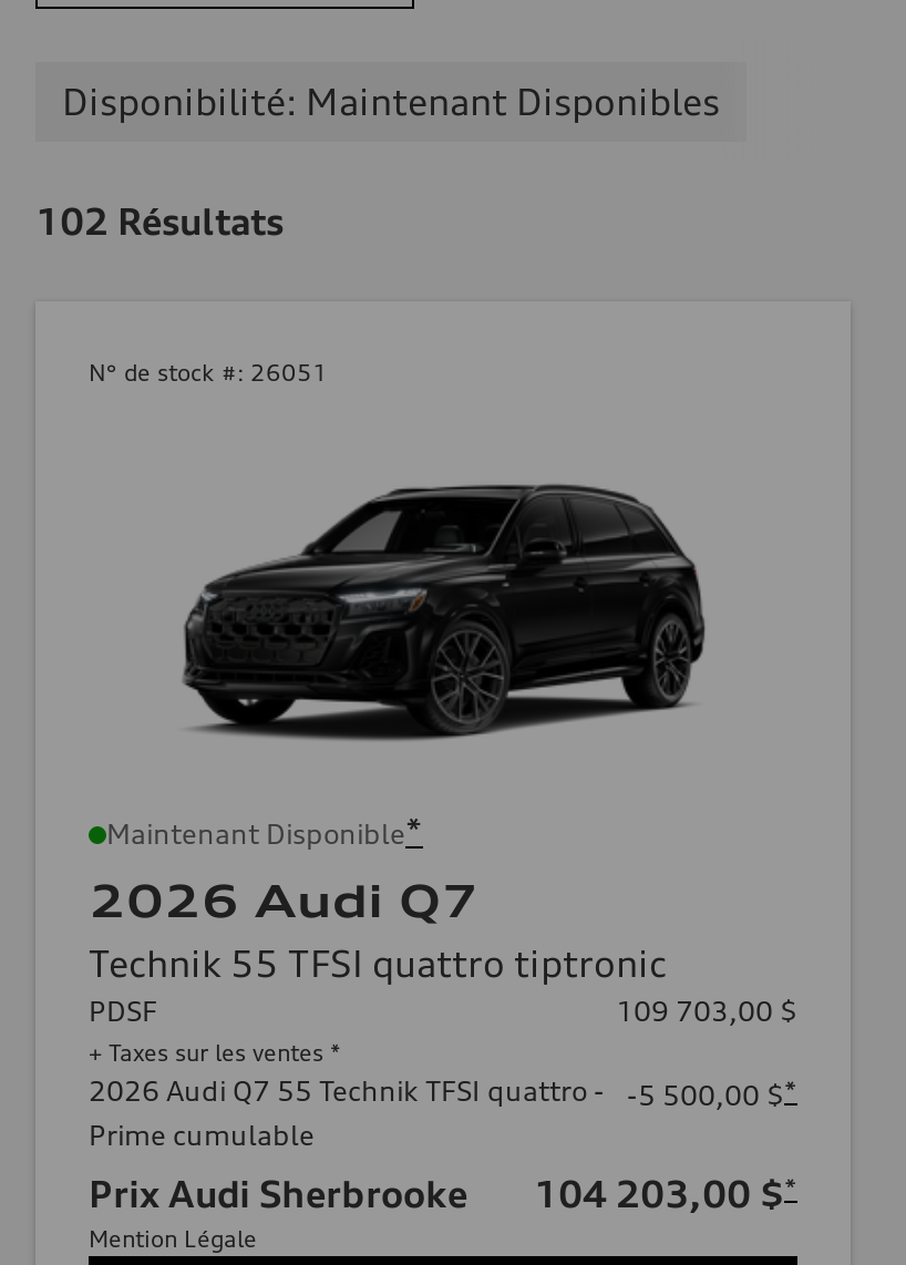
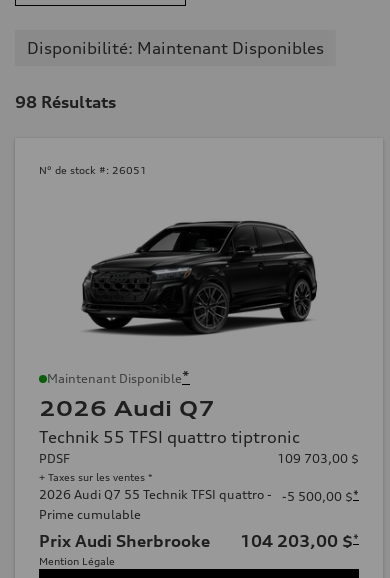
- 102 Résultats
+ 98 Résultats
